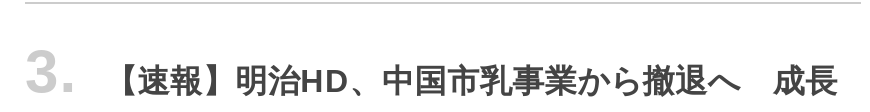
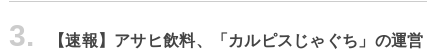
- 【速報】明治HD、中国市乳事業から撤退へ 成長
+ 【速報】アサヒ飲料、「カルピスじゃぐち」の運営
